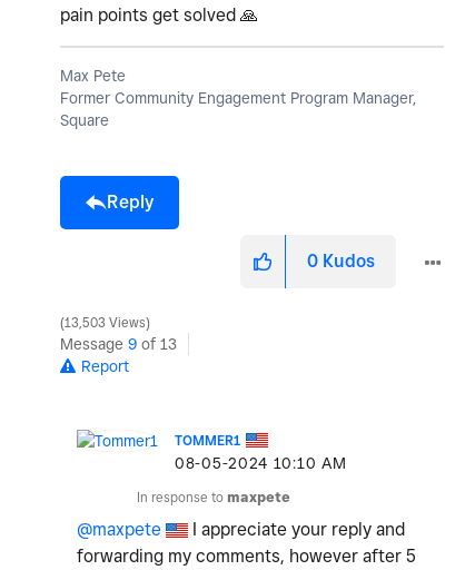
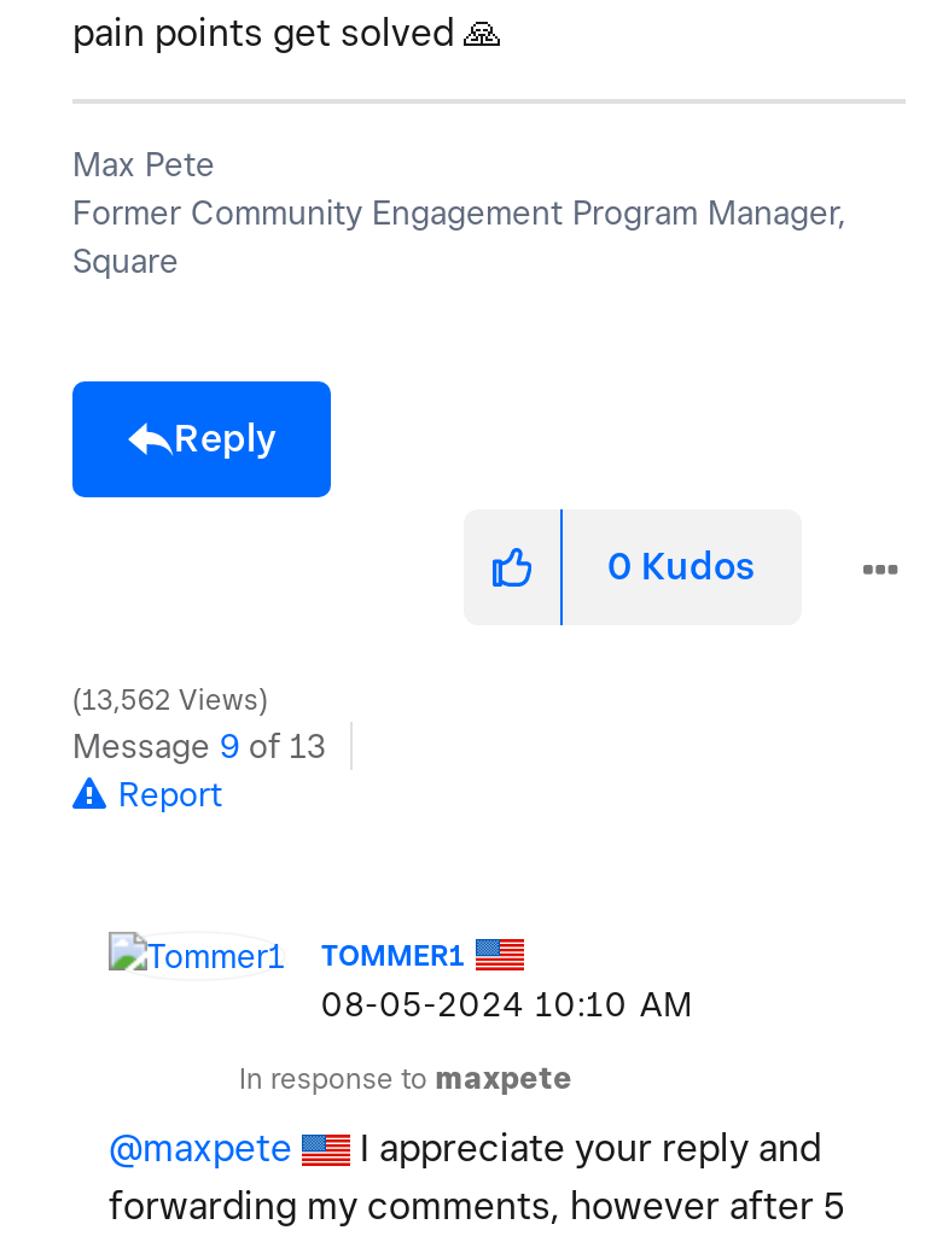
- 13,503 Views
+ 13,562 Views
